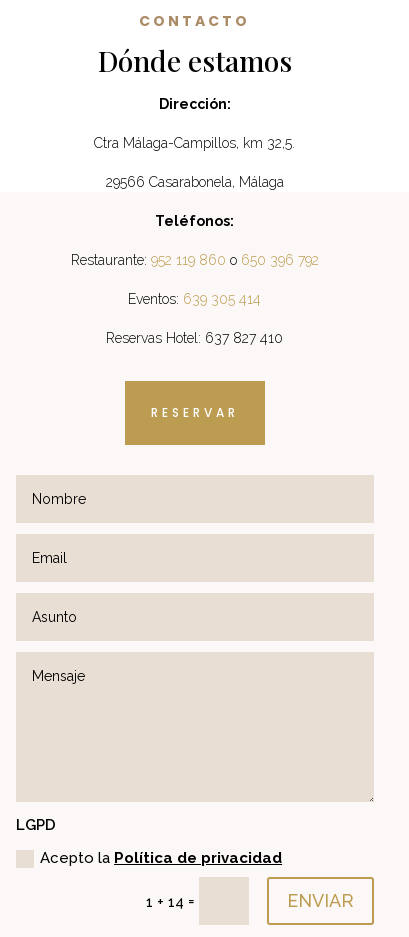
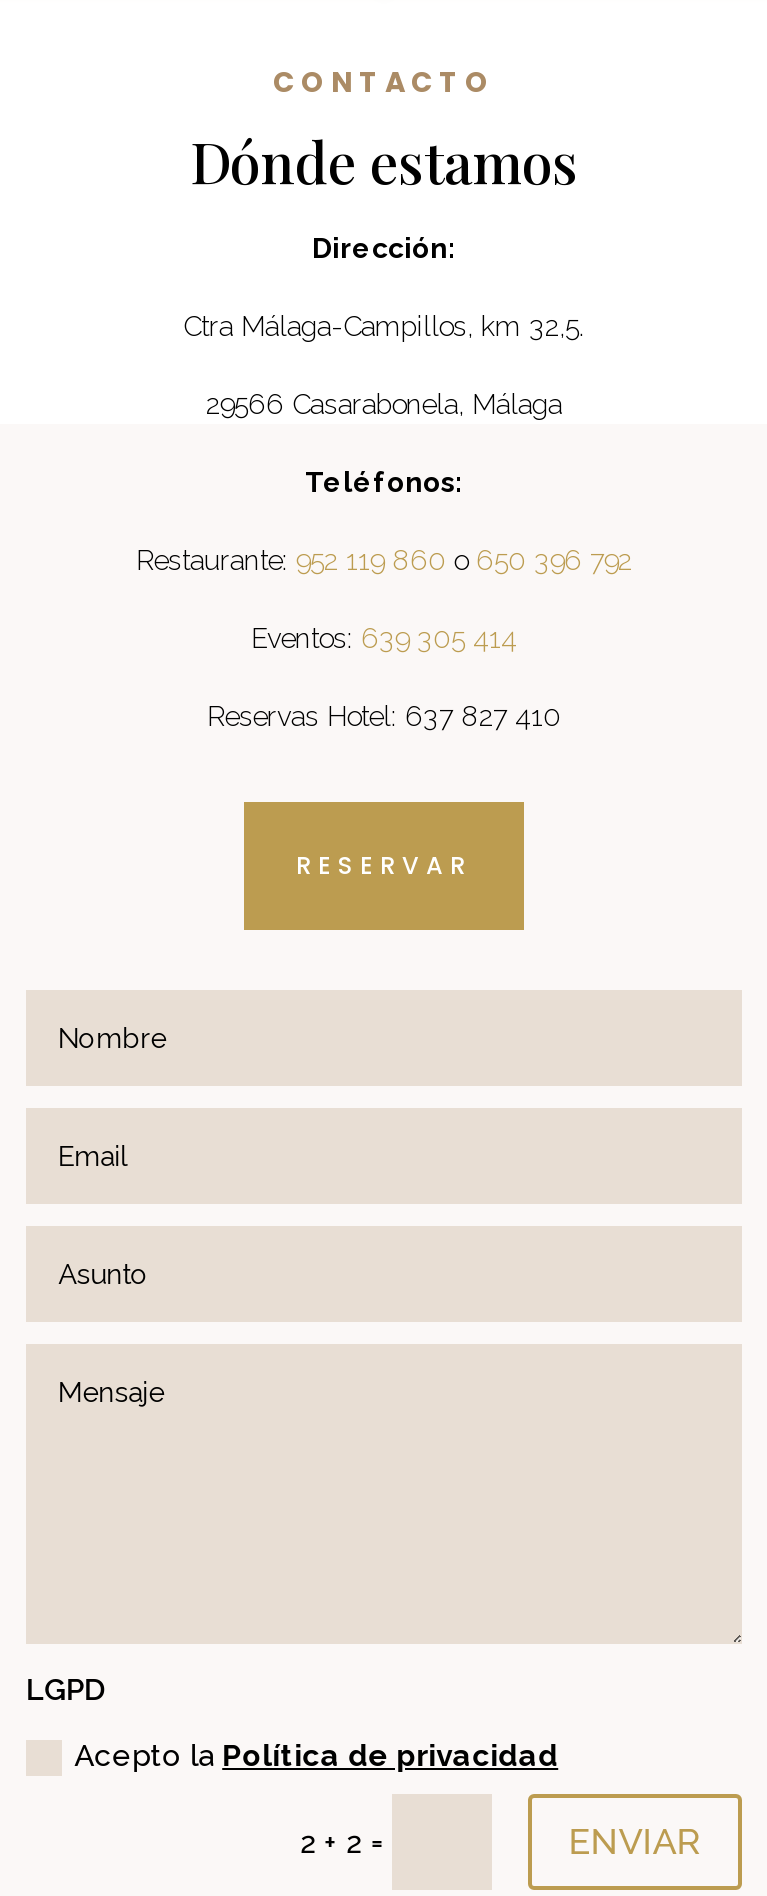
- 1 + 14 =
+ 2 + 2 =
